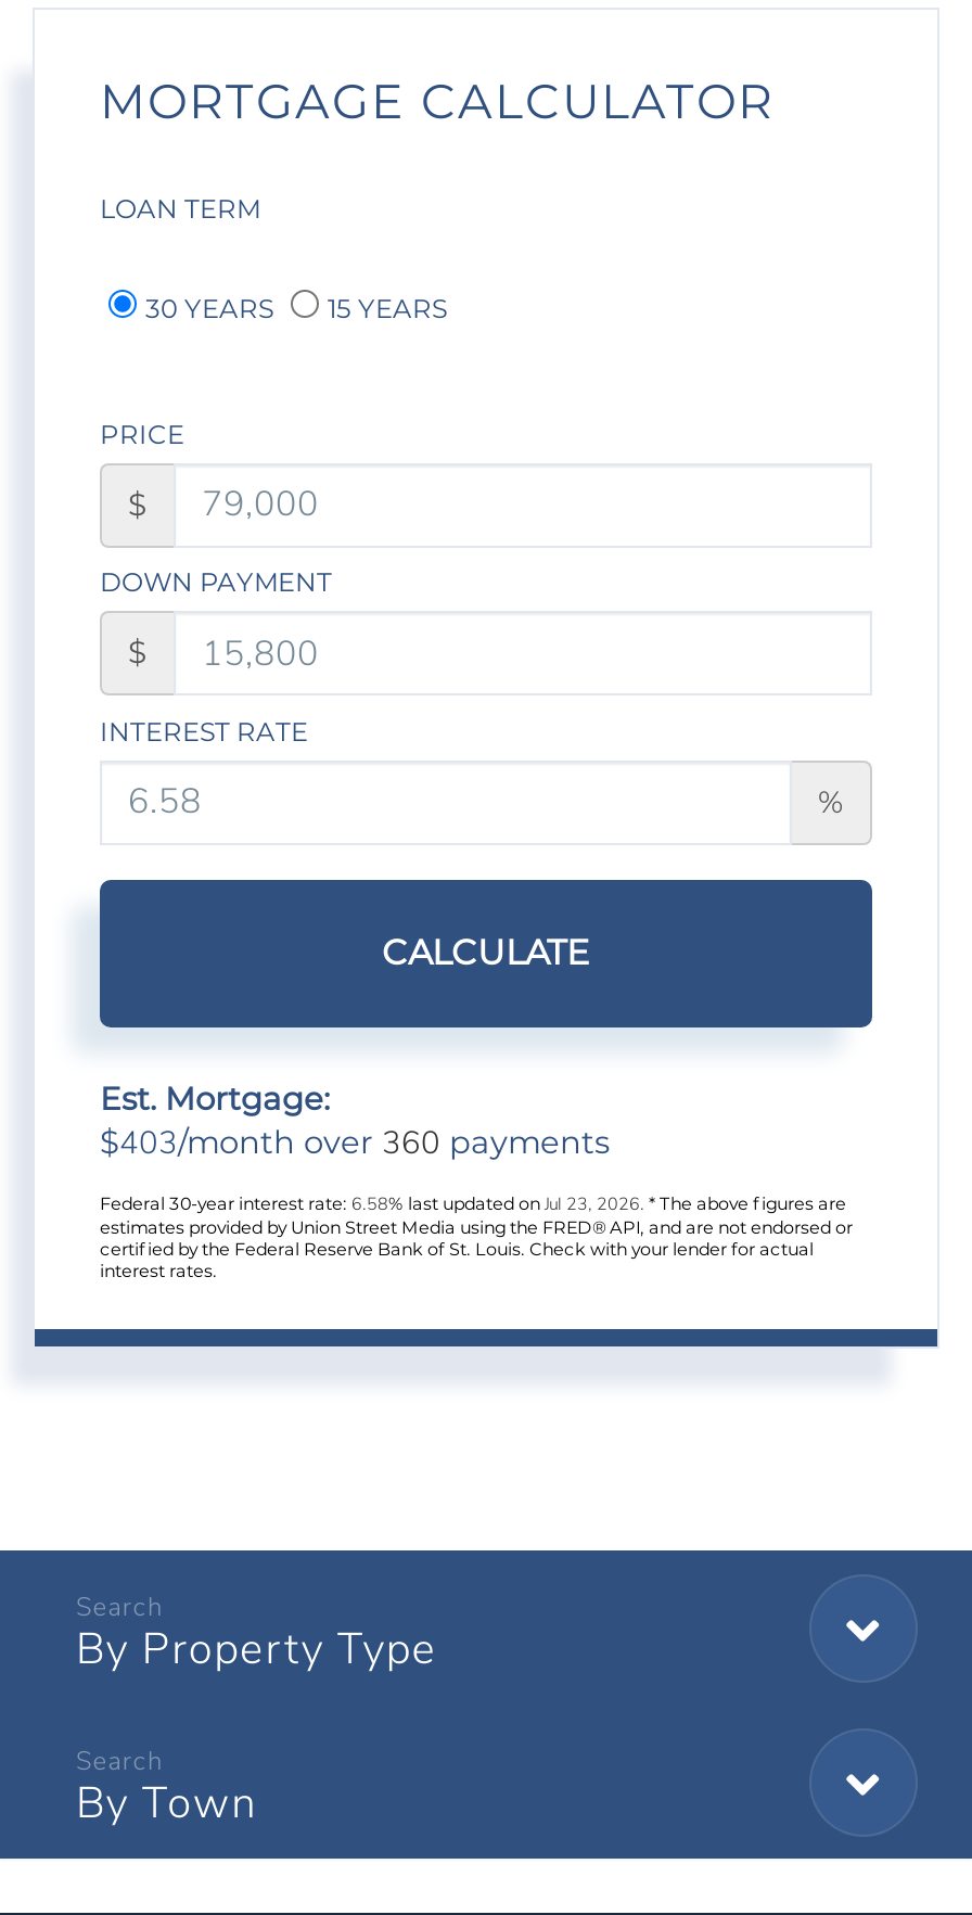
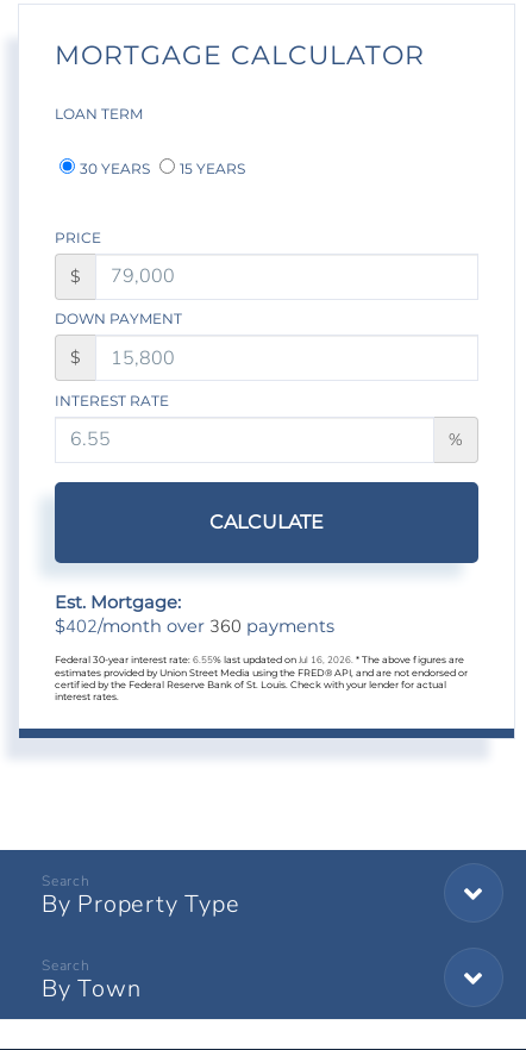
- $403/month over 360 payments
+ $402/month over 360 payments

- Federal 30-year interest rate: 6.58% last updated on Jul 23, 2026. * The above figures are
+ Federal 30-year interest rate: 6.55% last updated on Jul 16, 2026. * The above figures are
